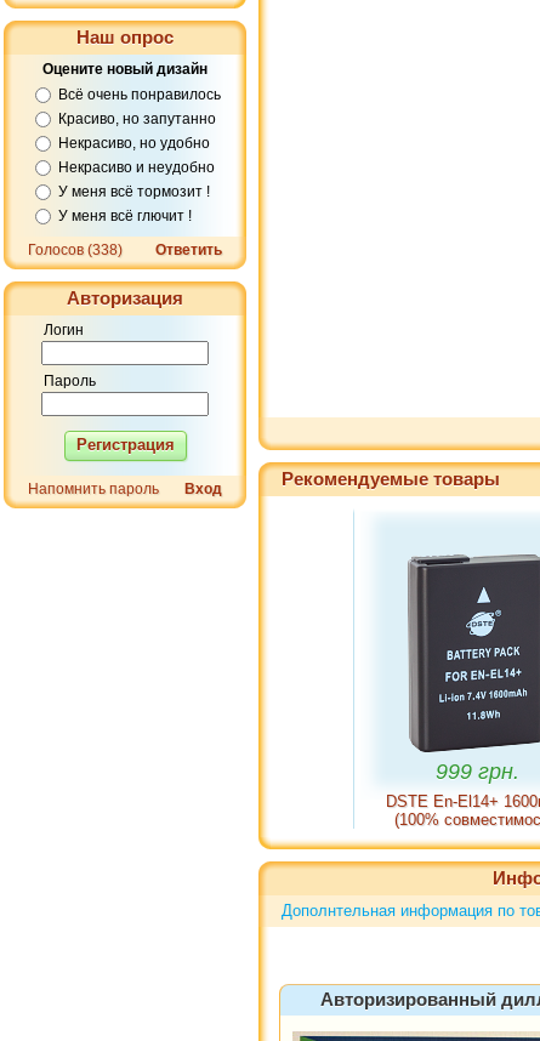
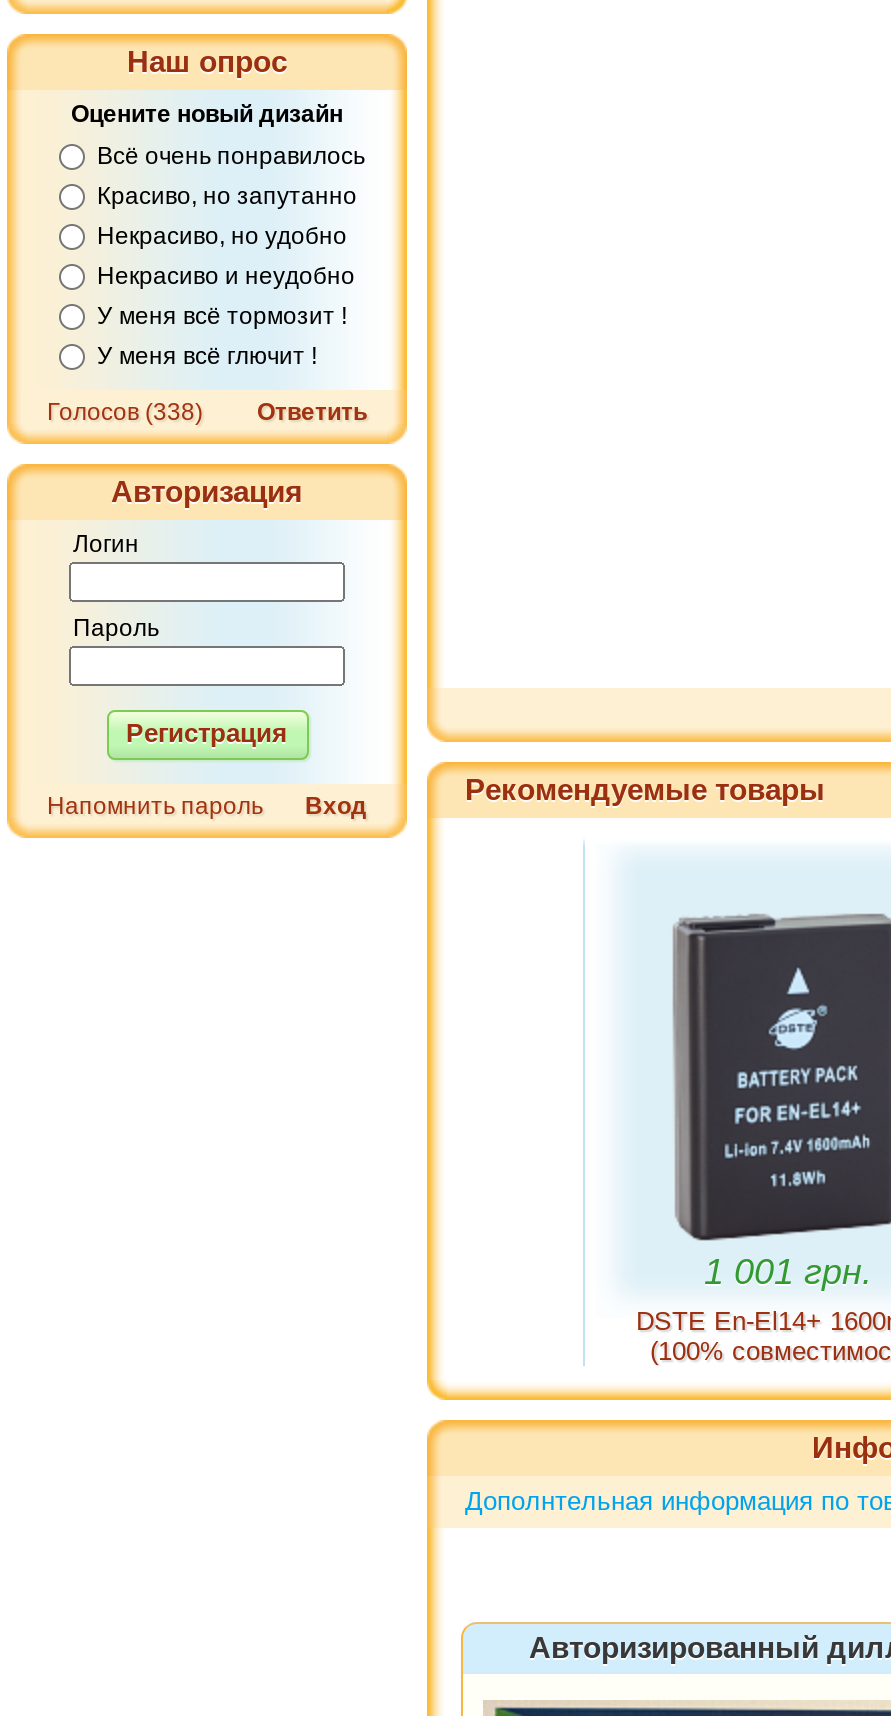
- 999 грн.
+ 1 001 грн.
